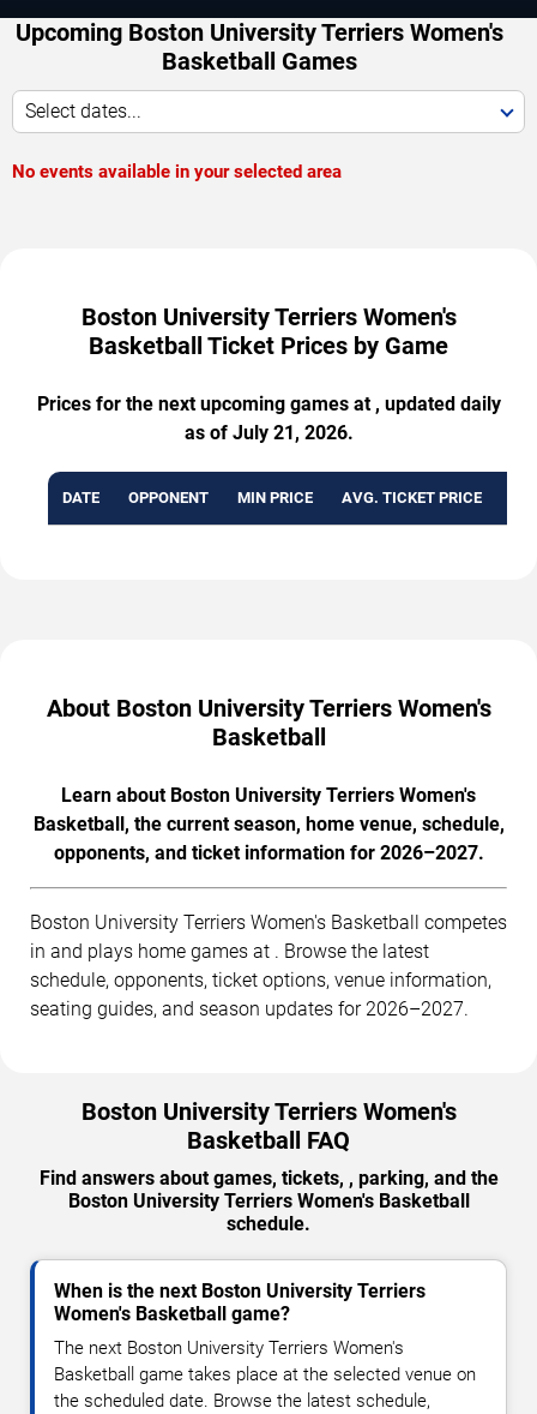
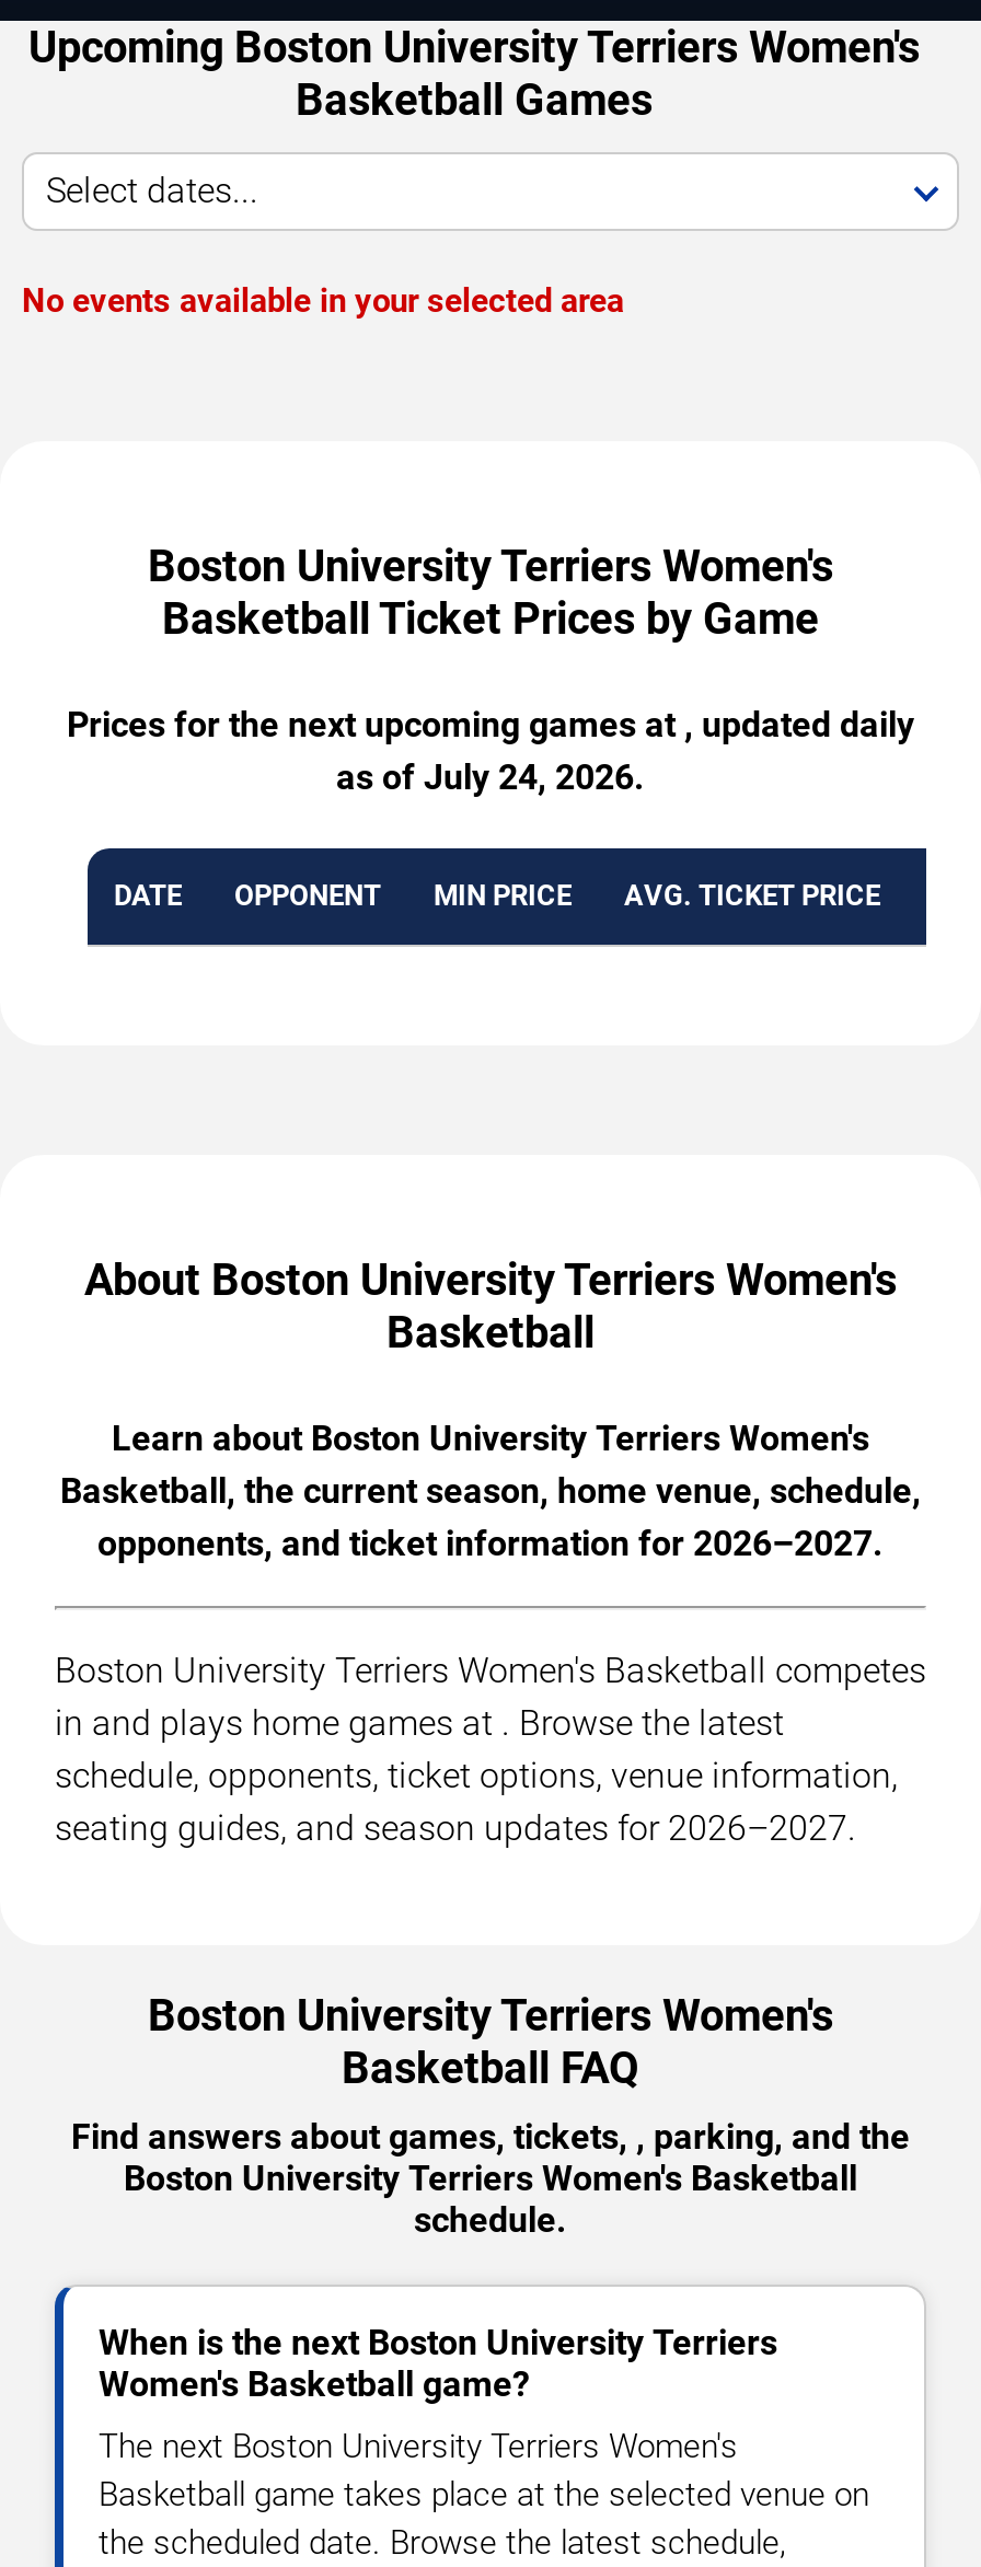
- as of July 21, 2026.
+ as of July 24, 2026.
